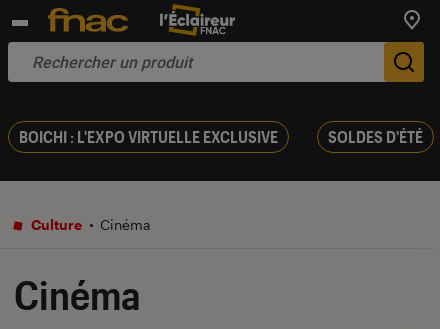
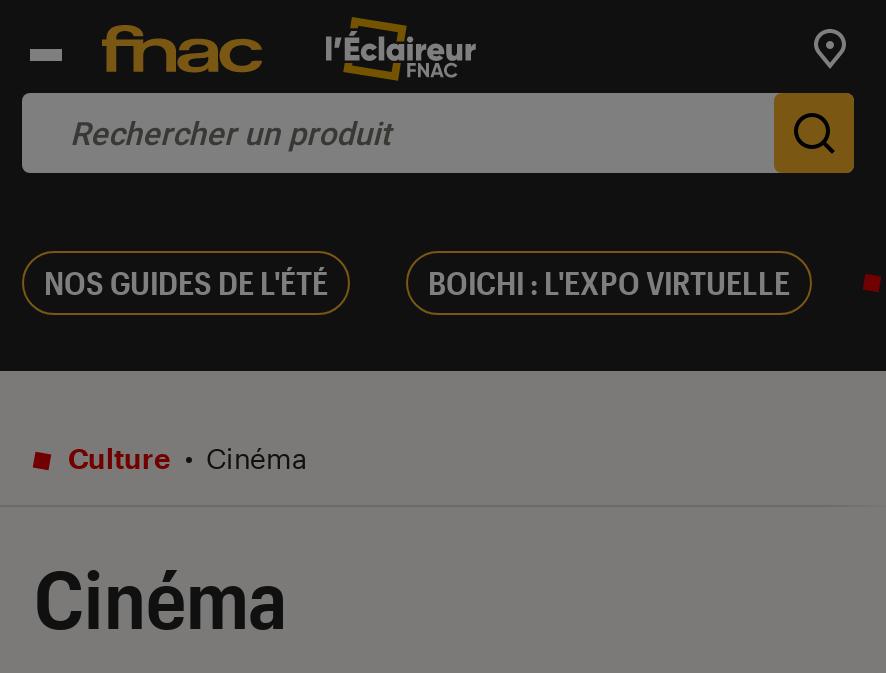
- BOICHI : L'EXPO VIRTUELLE EXCLUSIVE
- SOLDES D'ÉTÉ
+ NOS GUIDES DE L'ÉTÉ
+ BOICHI : L'EXPO VIRTUELLE
